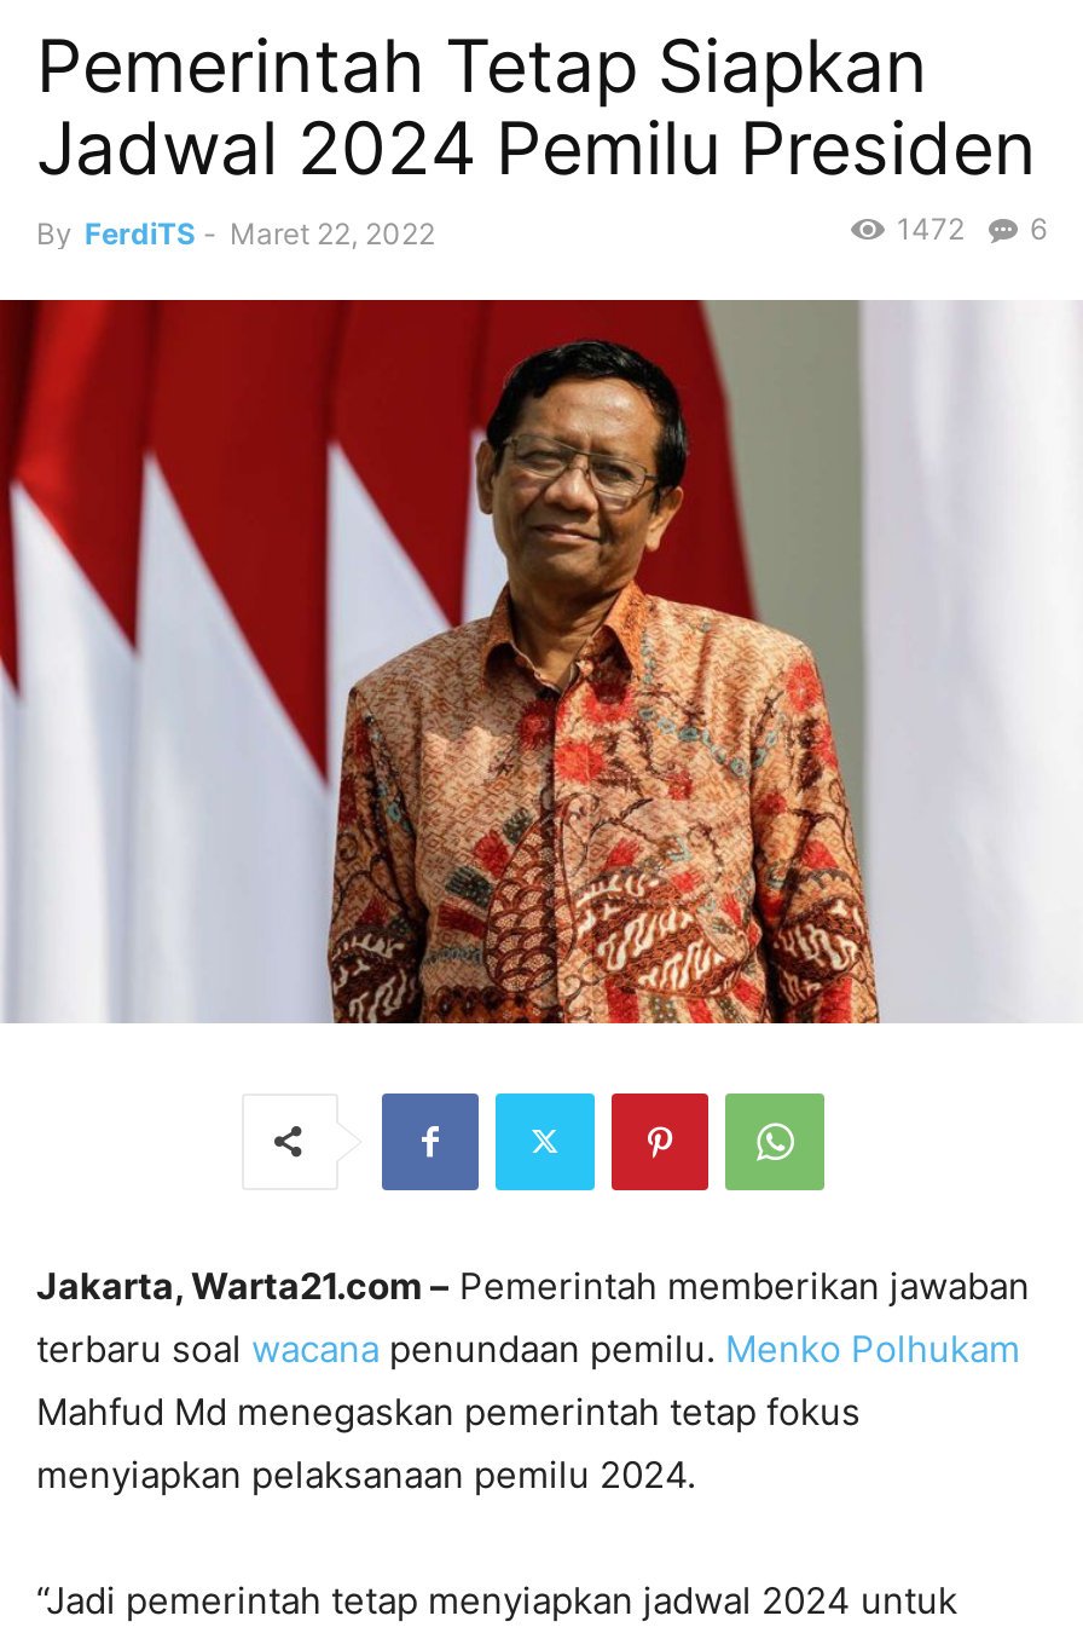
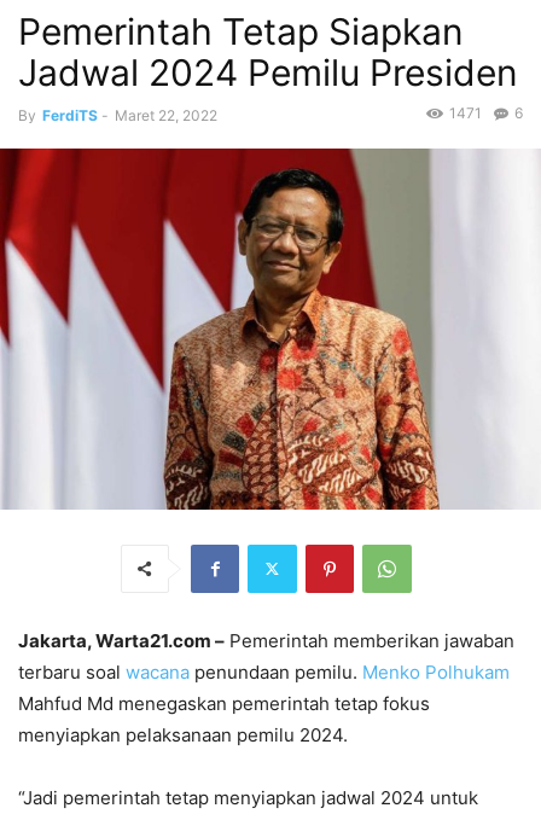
- 1472 6
+ 1471 6
